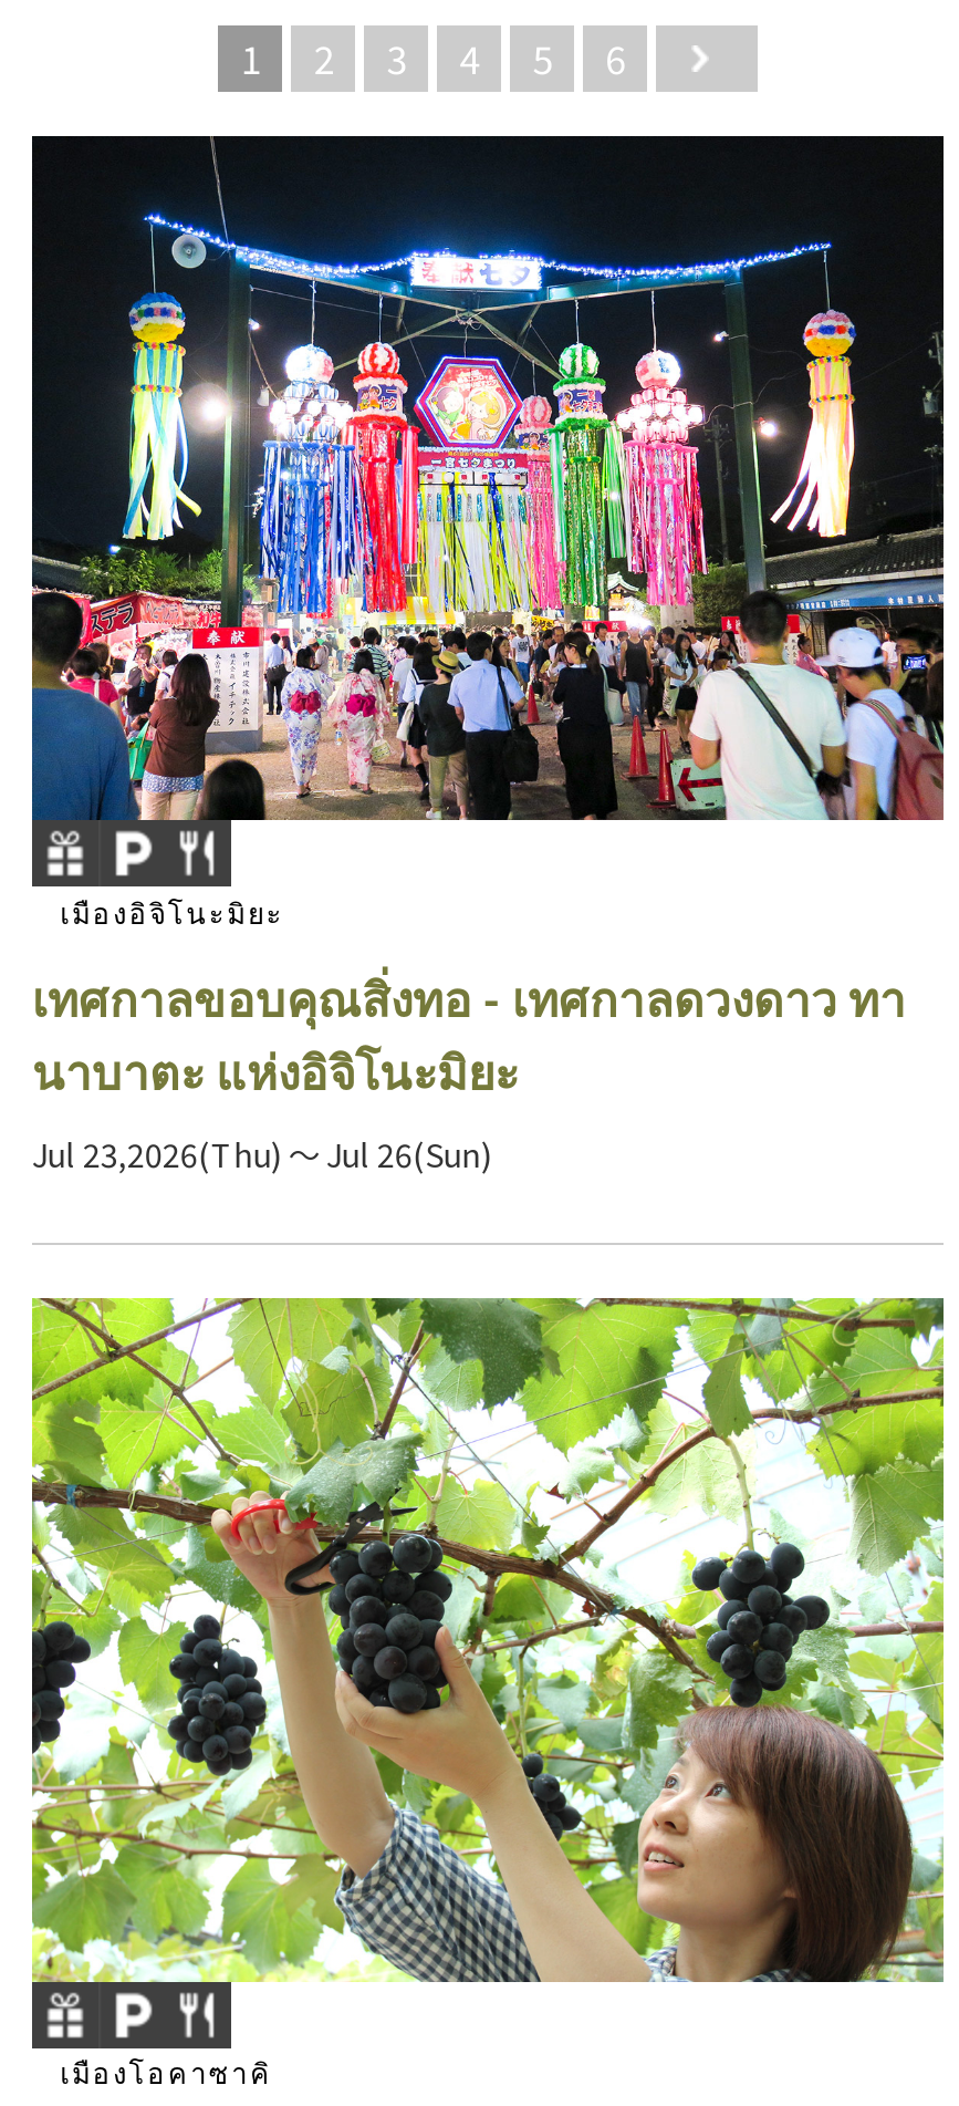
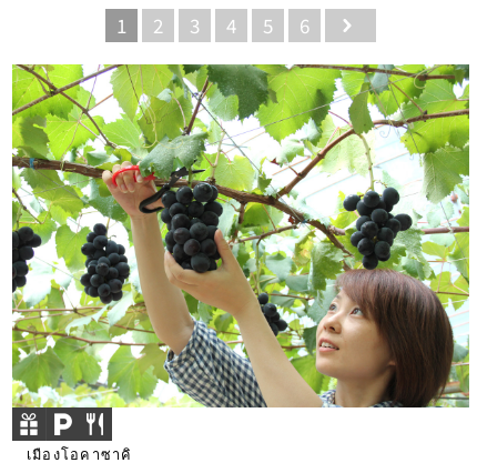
- [image]
- เมืองอิจิโนะมิยะ
- เทศกาลขอบคุณสิ่งทอ - เทศกาลดวงดาว ทา
- นาบาตะ แห่งอิจิโนะมิยะ
- Jul 23,2026(Thu) ～ Jul 26(Sun)
